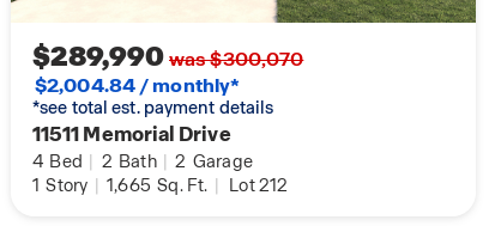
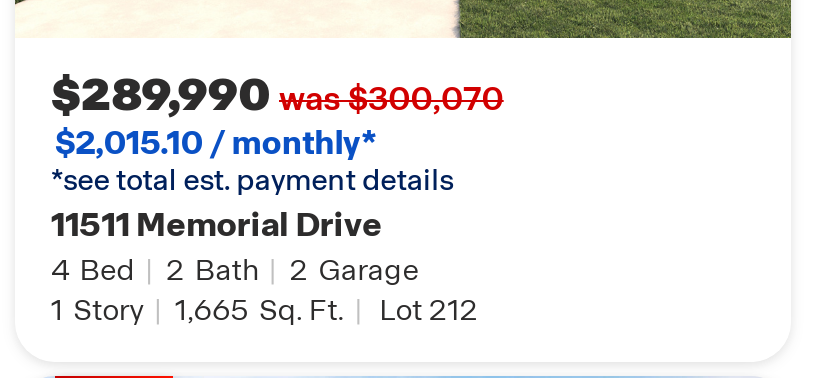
- $2,004.84 / monthly*
+ $2,015.10 / monthly*
